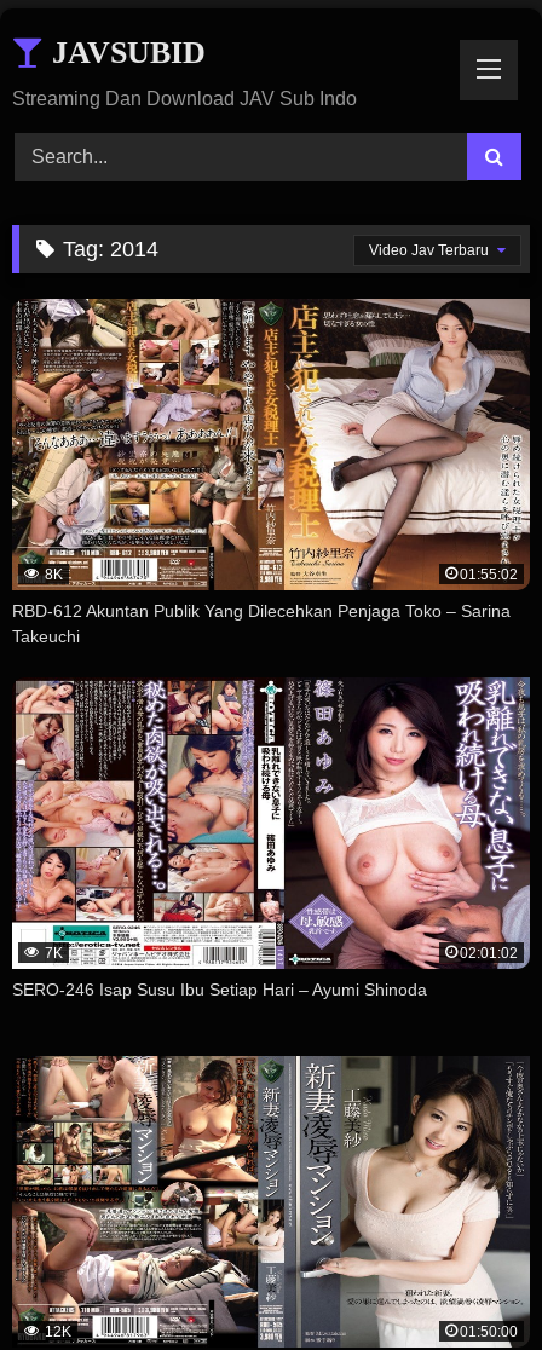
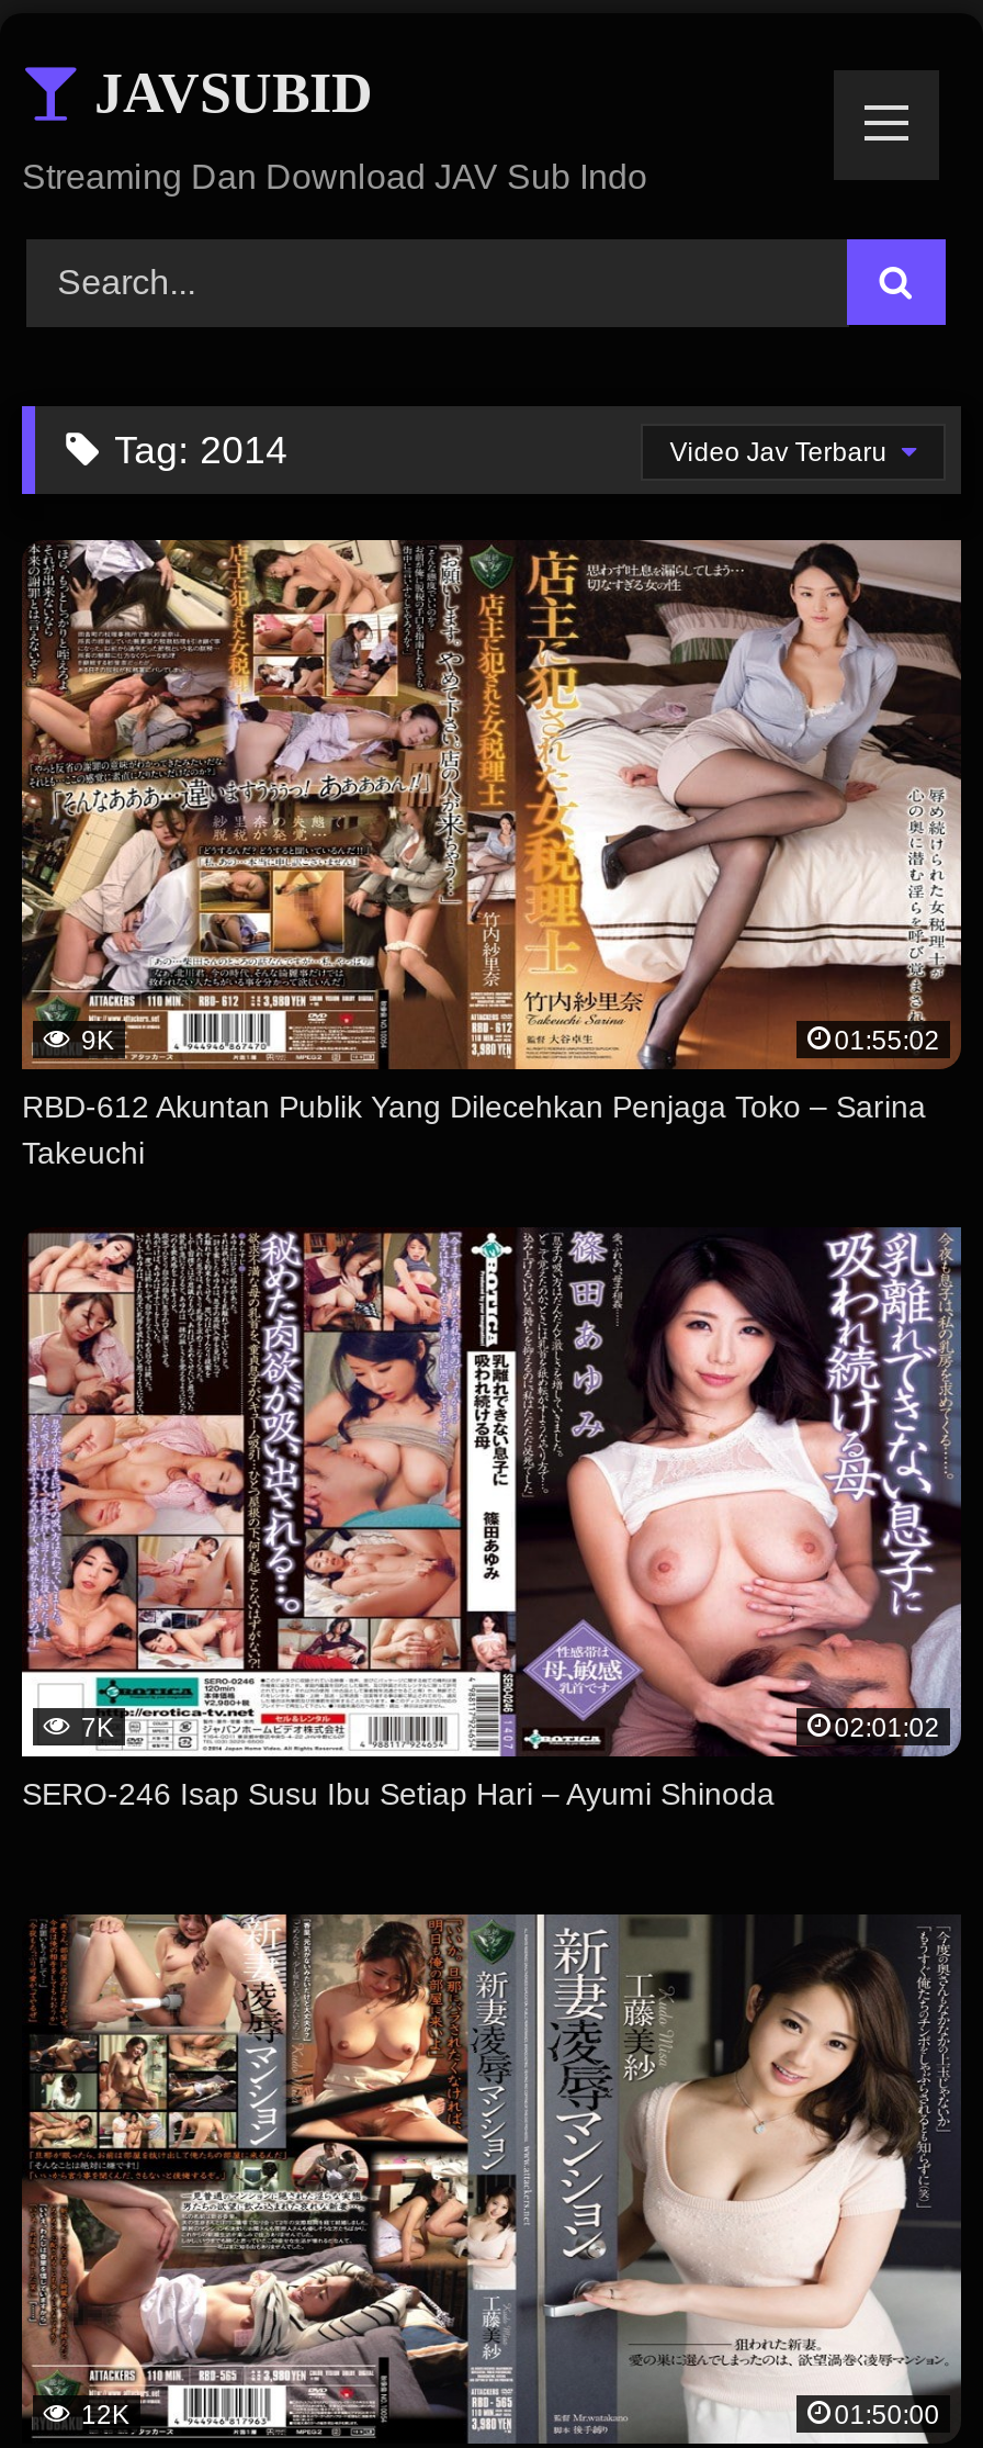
- 8K
+ 9K
